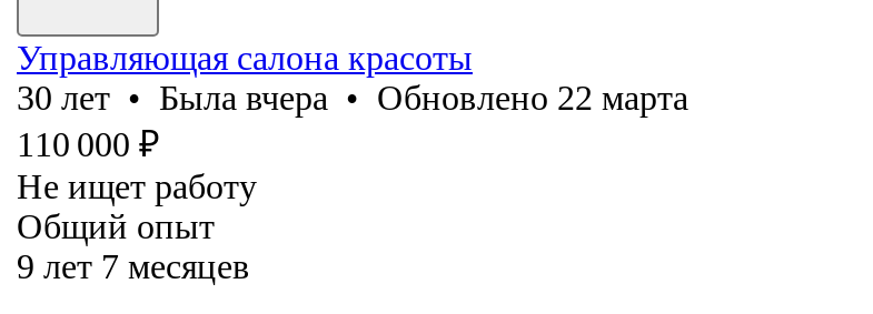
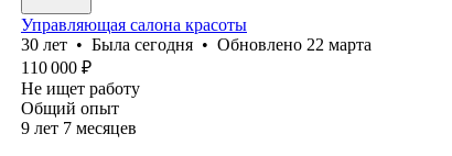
- 30 лет • Была вчера • Обновлено 22 марта
+ 30 лет • Была сегодня • Обновлено 22 марта
